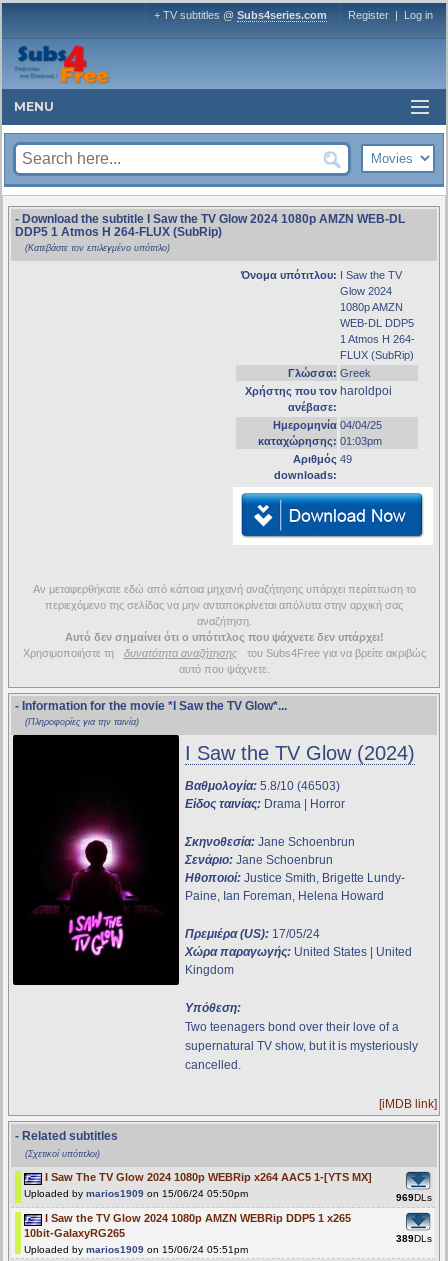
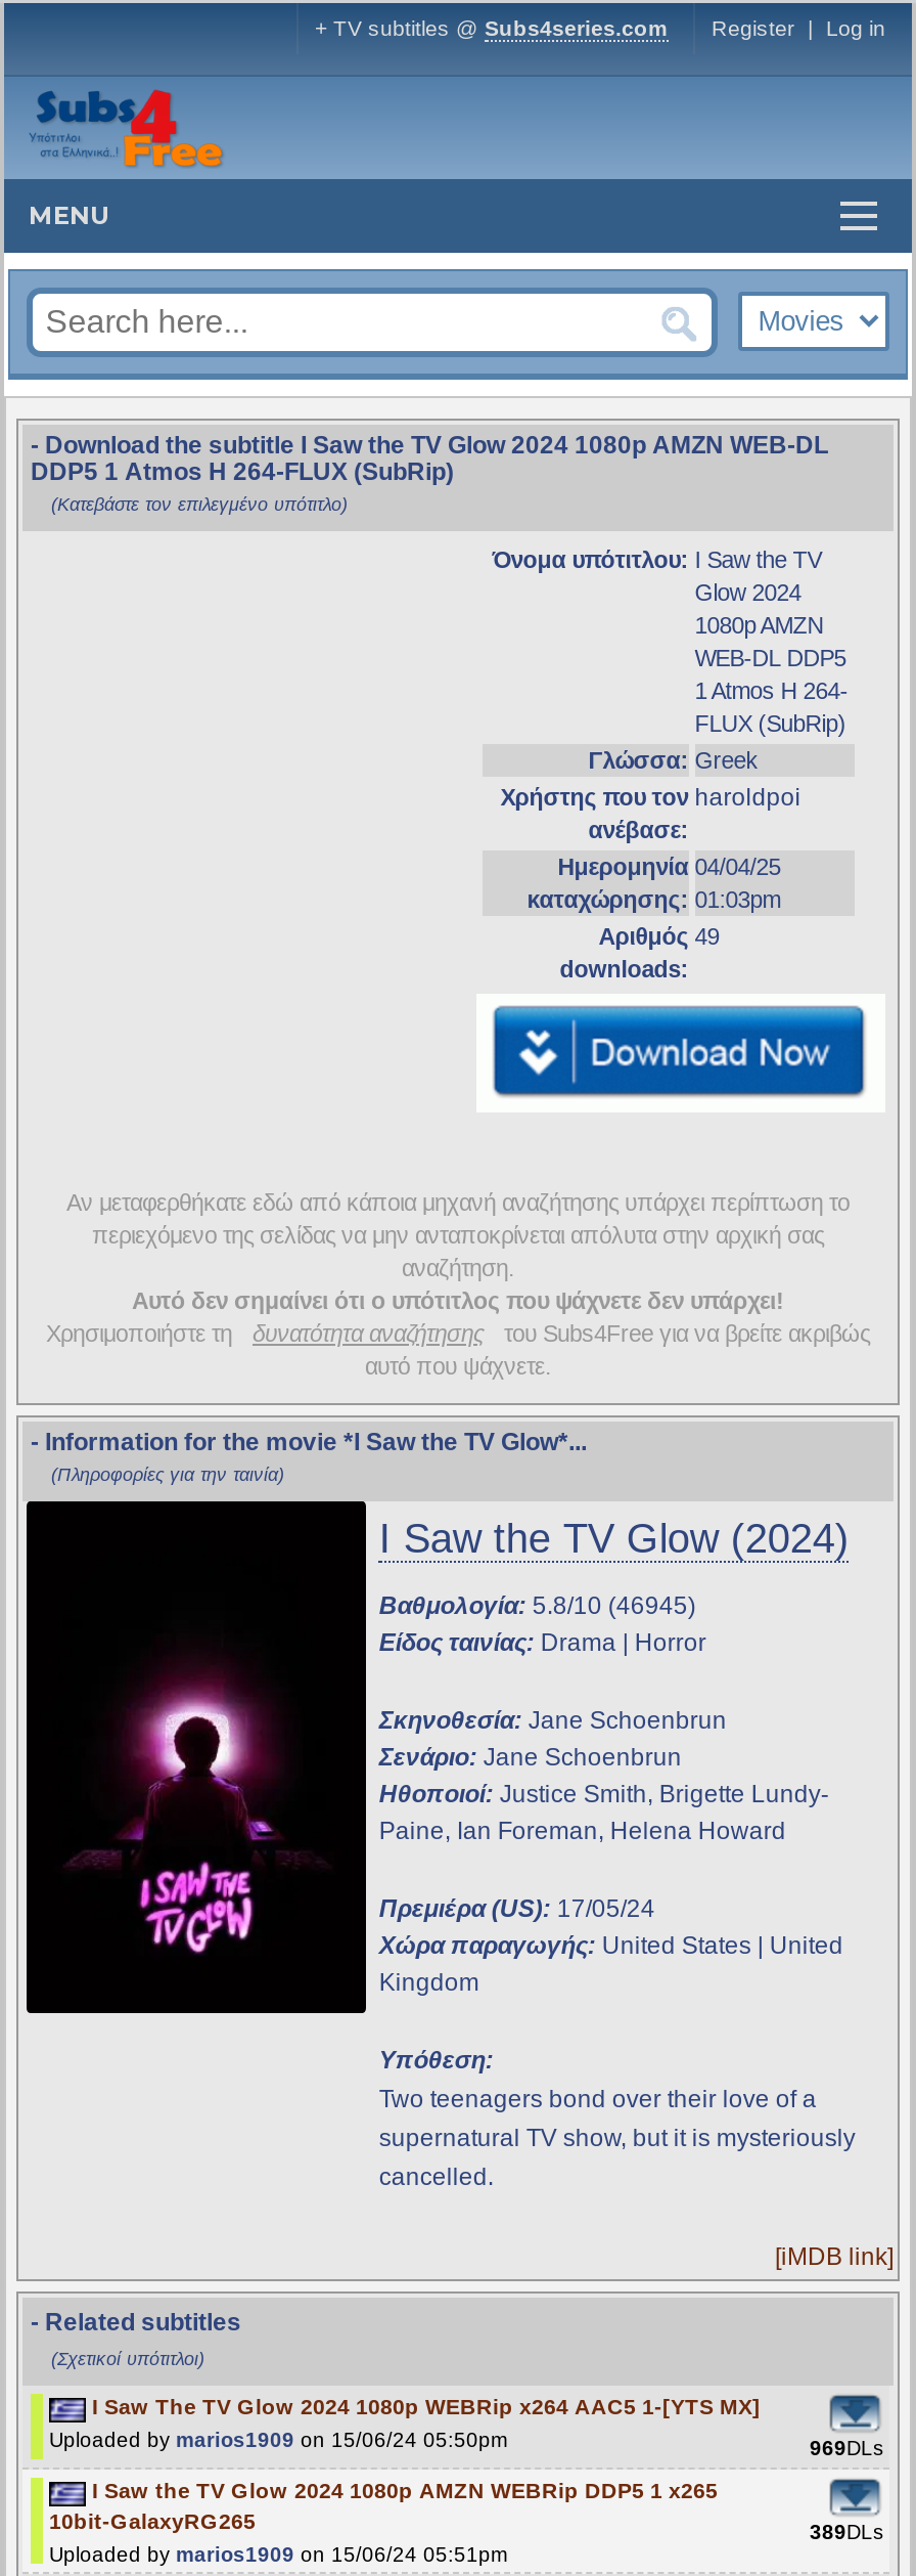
- Βαθμολογία: 5.8/10 (46503)
+ Βαθμολογία: 5.8/10 (46945)
